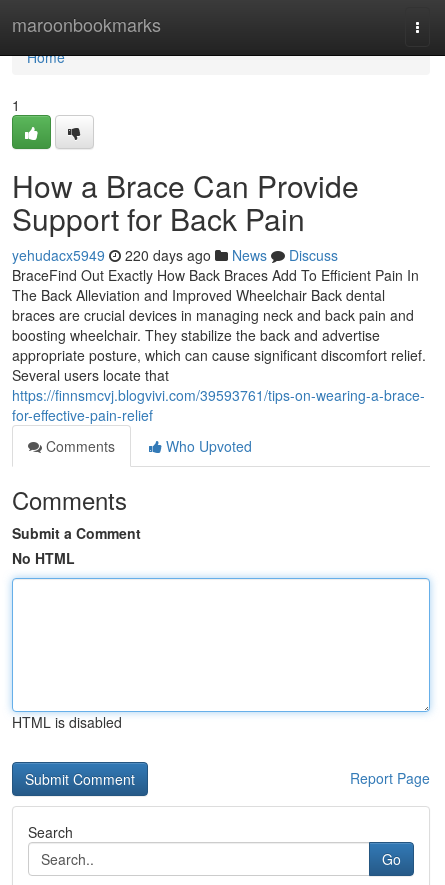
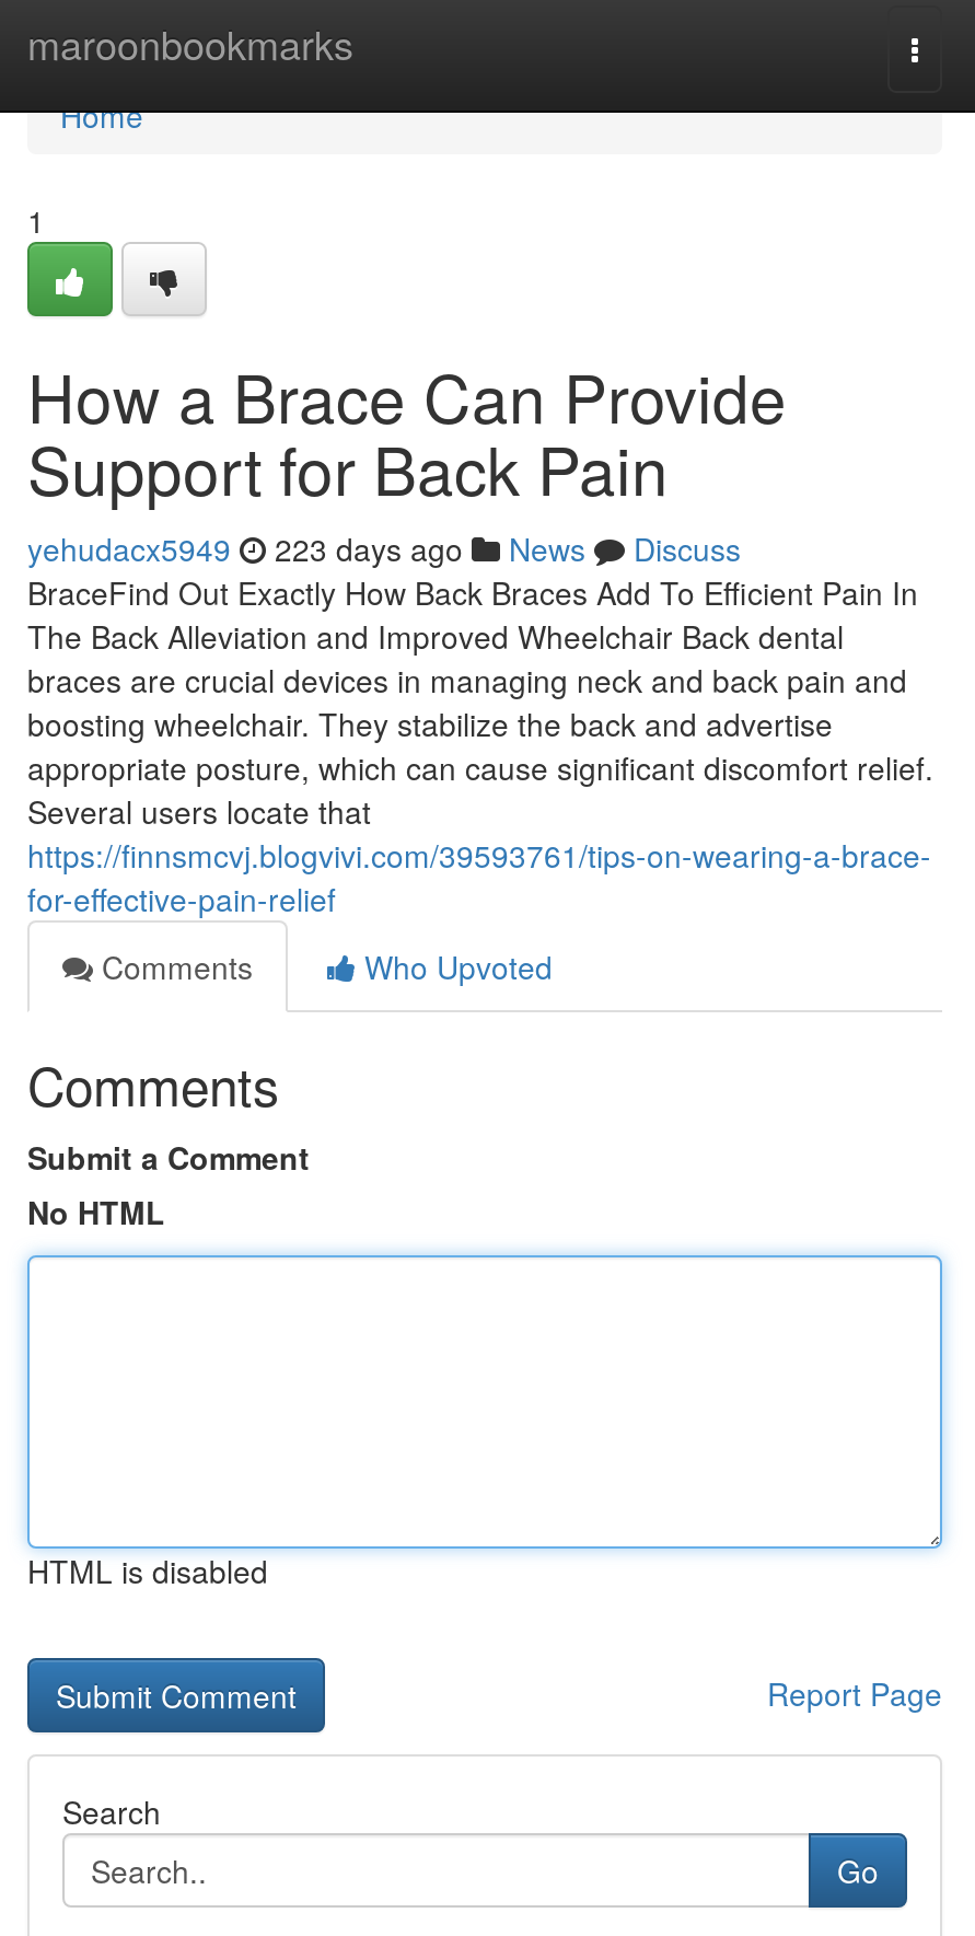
- yehudacx5949 220 days ago News Discuss
+ yehudacx5949 223 days ago News Discuss
